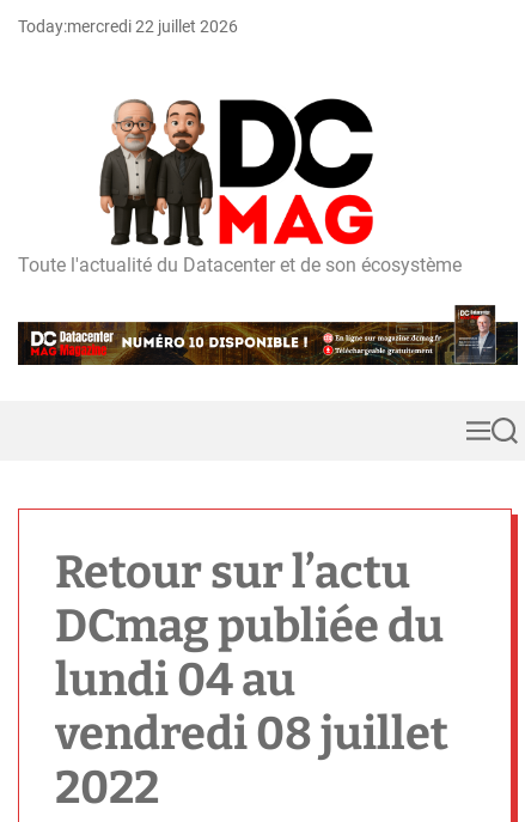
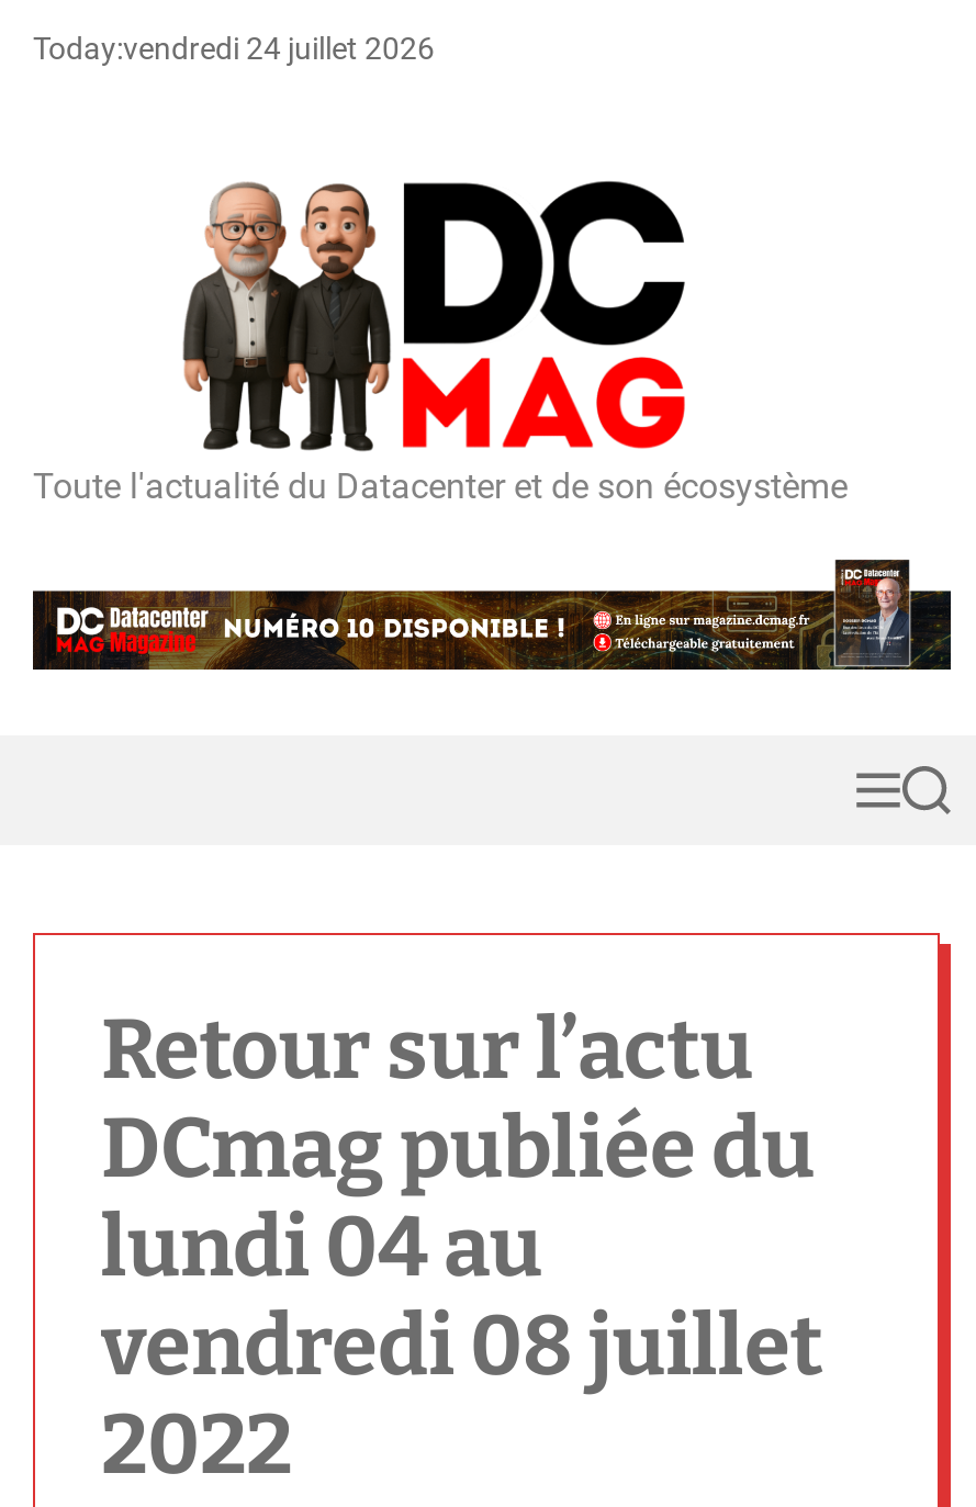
- Today:mercredi 22 juillet 2026
+ Today:vendredi 24 juillet 2026
